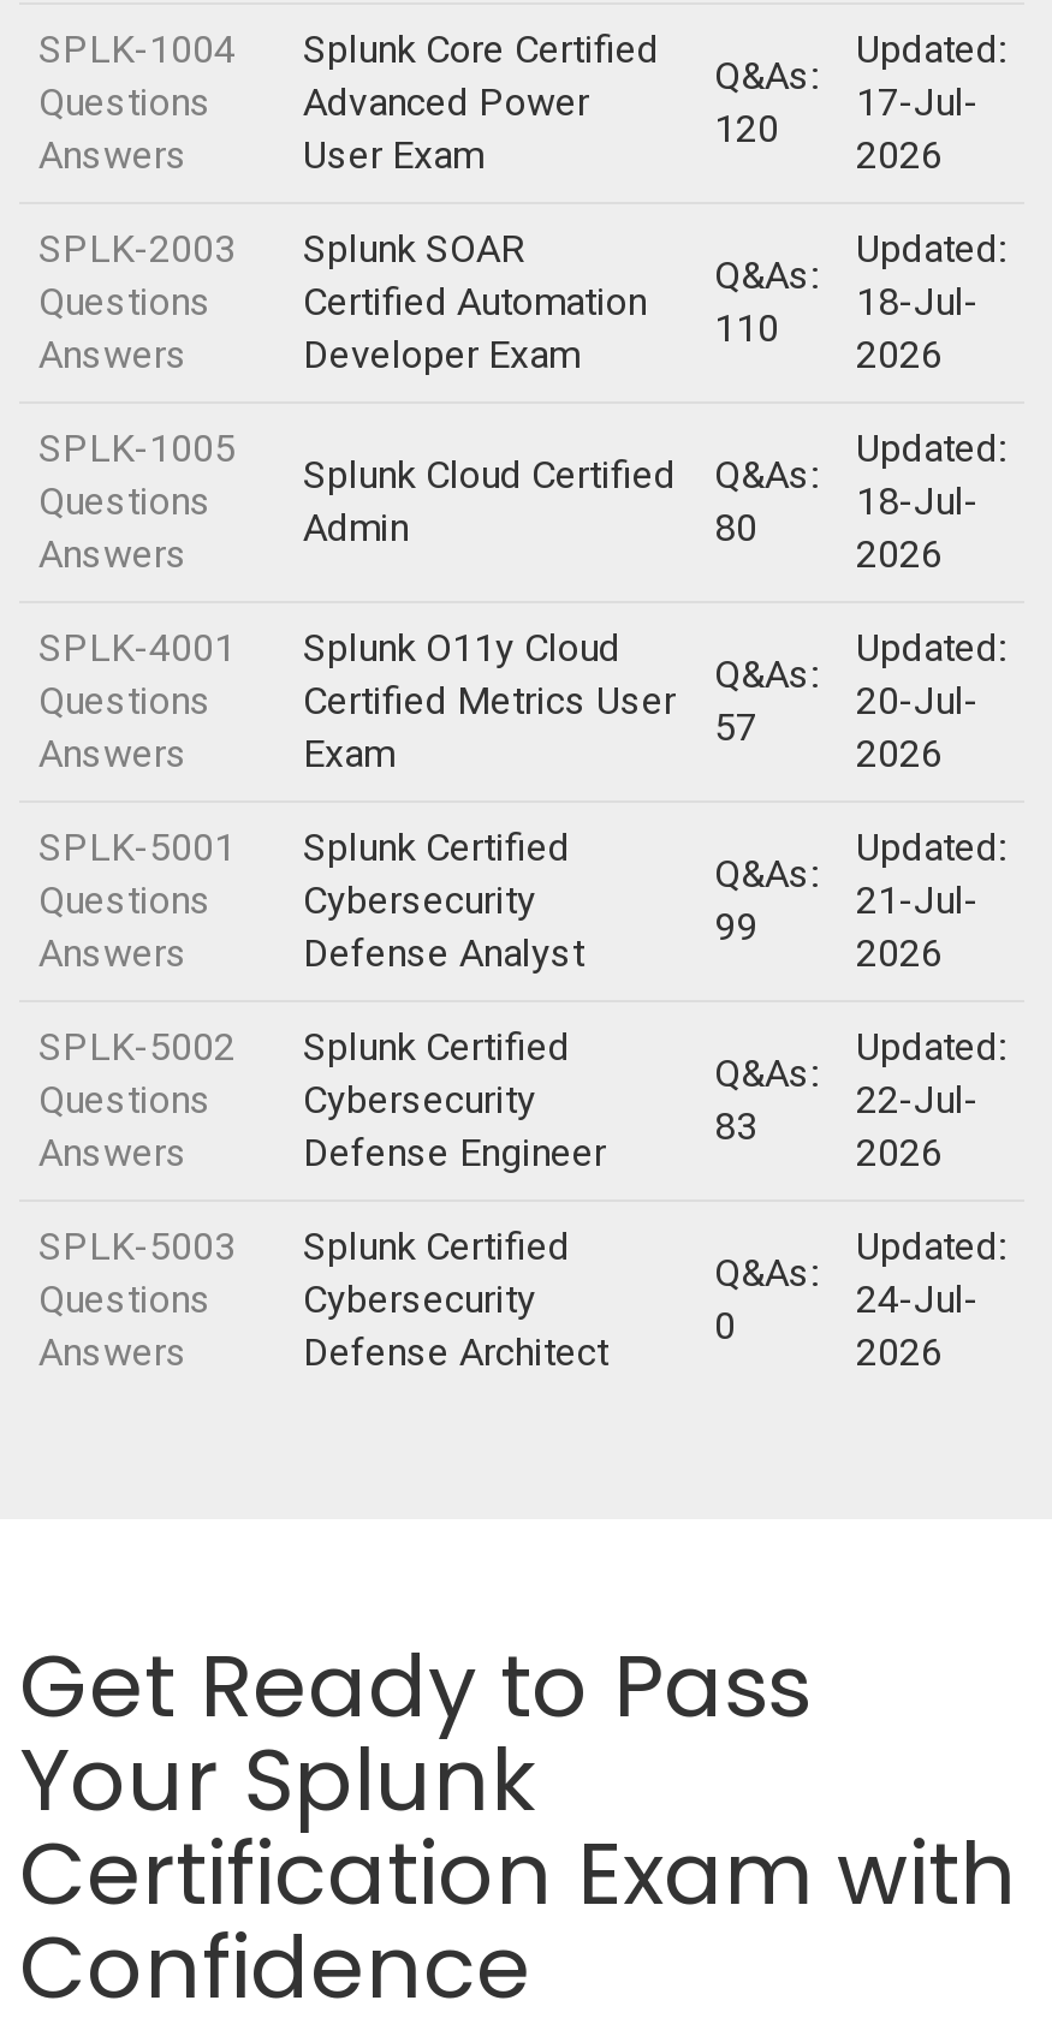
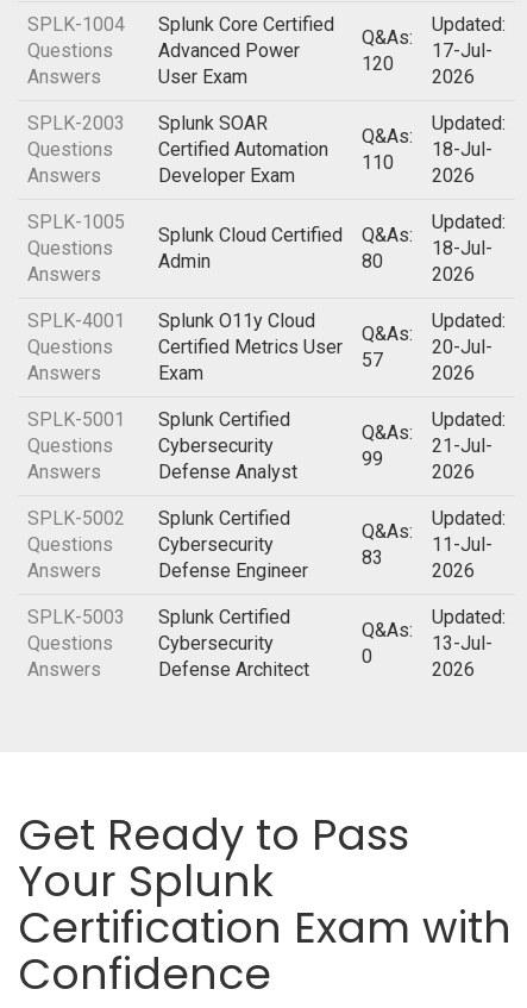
- 22-Jul-
+ 11-Jul-

- 24-Jul-
+ 13-Jul-
